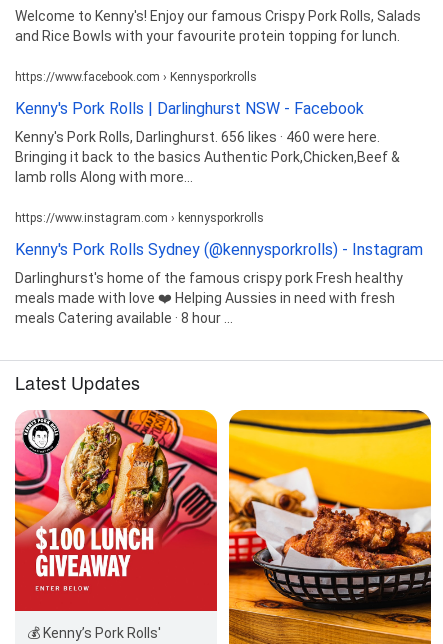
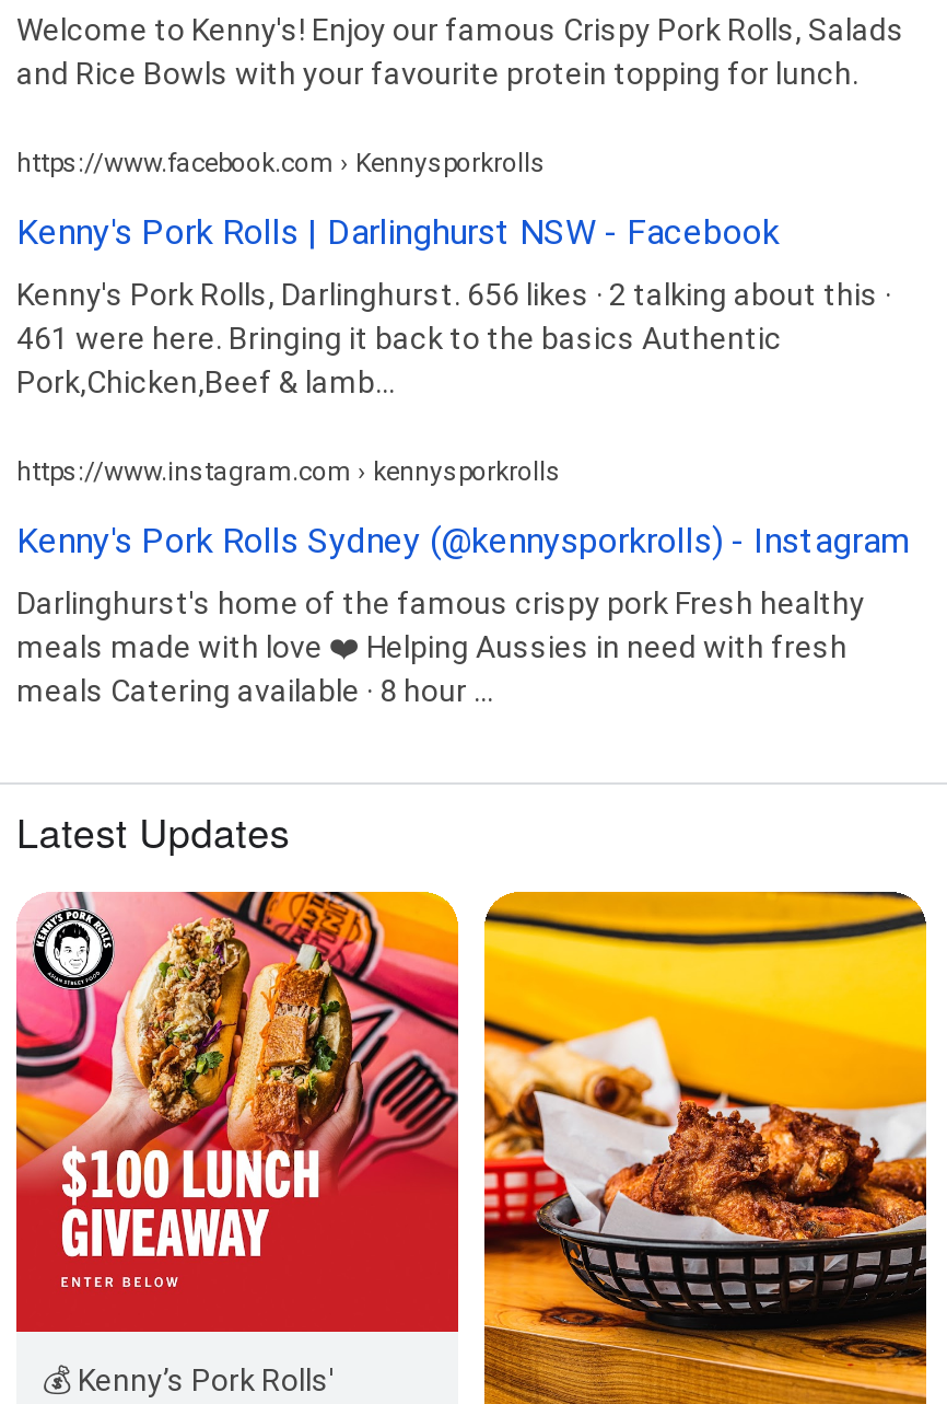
- Kenny's Pork Rolls, Darlinghurst. 656 likes · 460 were here.
- Bringing it back to the basics Authentic Pork,Chicken,Beef &
- lamb rolls Along with more...
+ Kenny's Pork Rolls, Darlinghurst. 656 likes · 2 talking about this ·
+ 461 were here. Bringing it back to the basics Authentic
+ Pork,Chicken,Beef & lamb...
